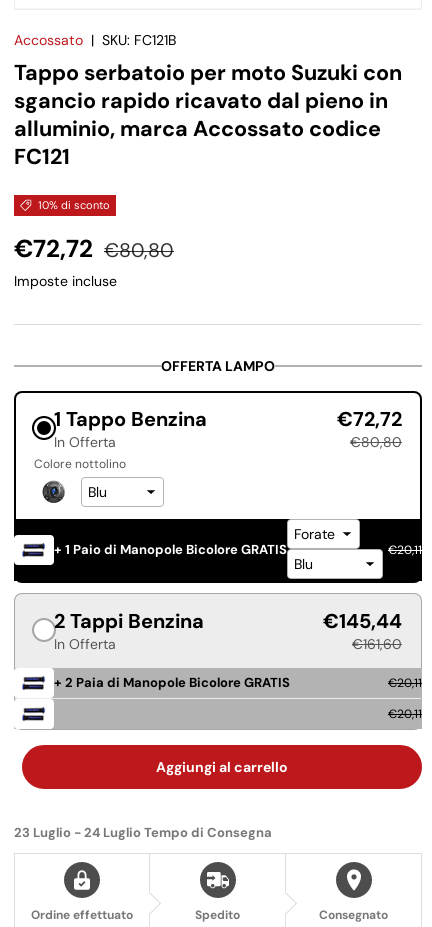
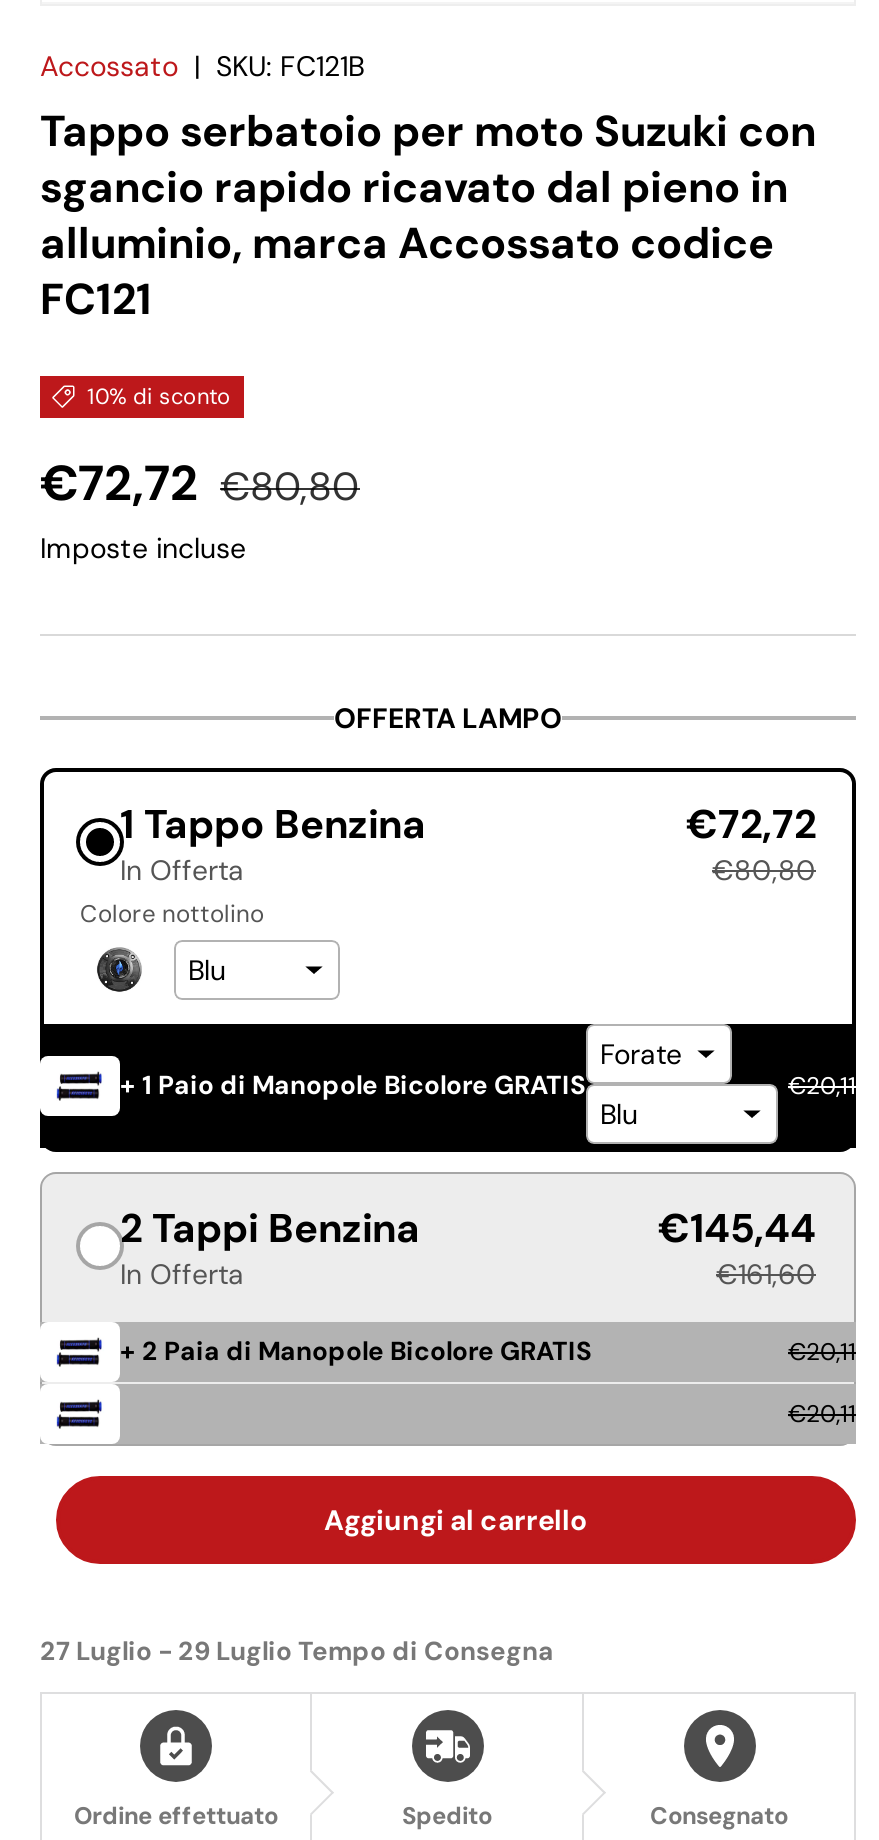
- 23 Luglio - 24 Luglio Tempo di Consegna
+ 27 Luglio - 29 Luglio Tempo di Consegna
